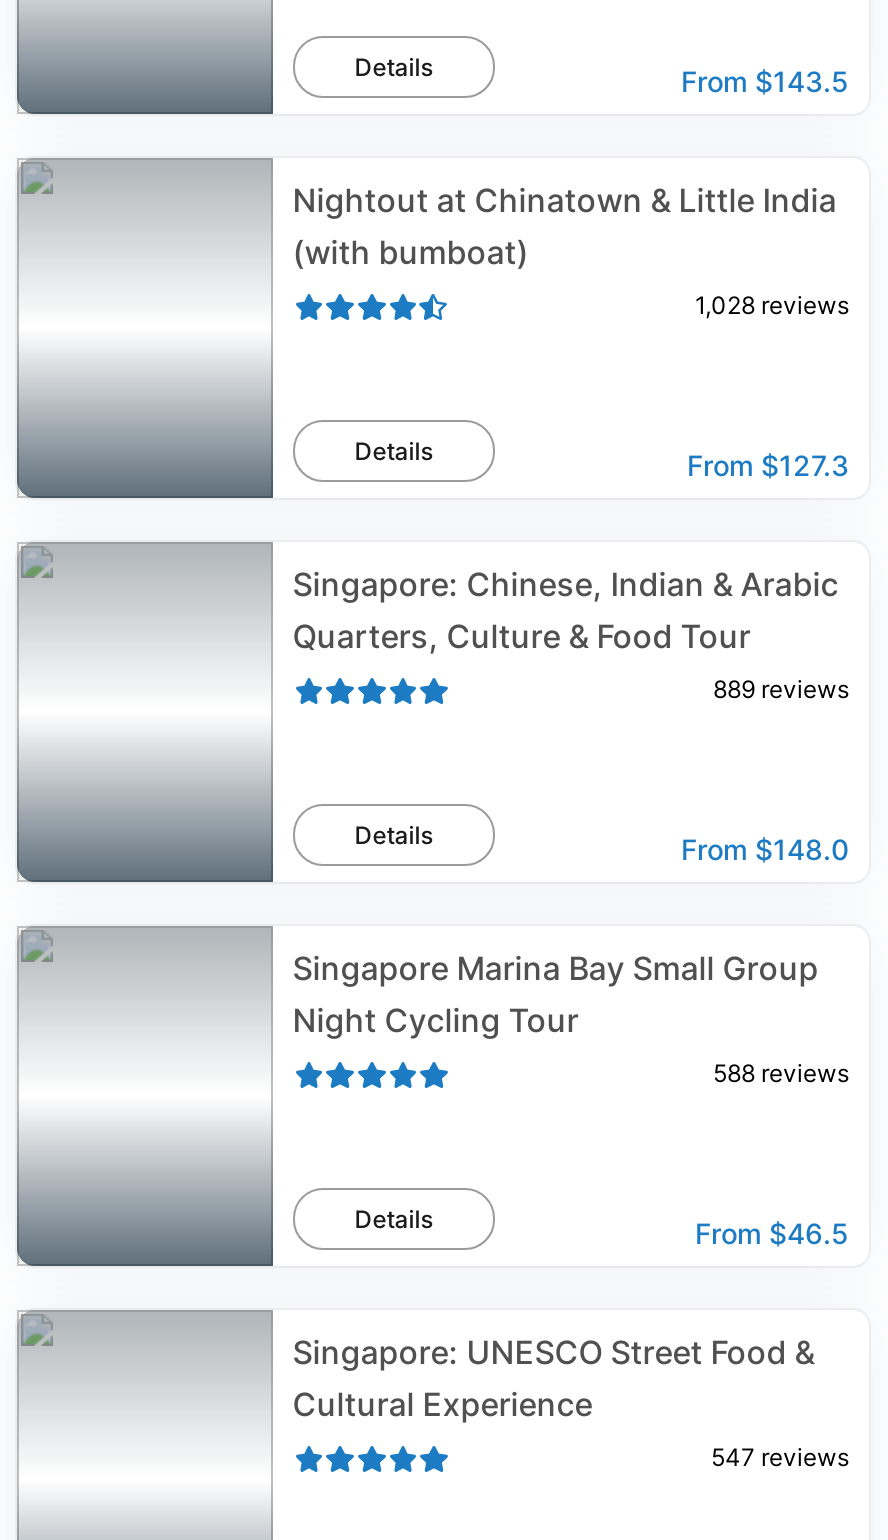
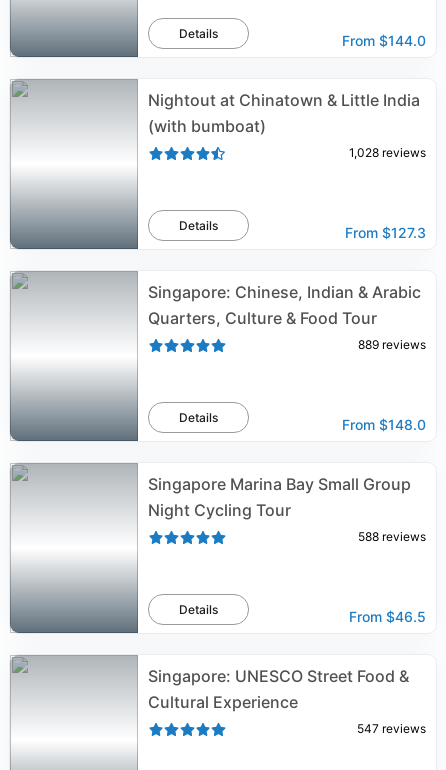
- From $143.5
+ From $144.0
